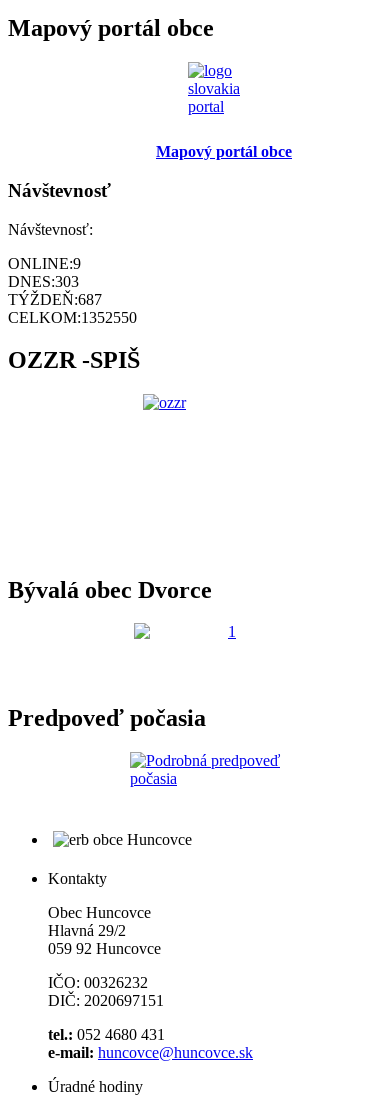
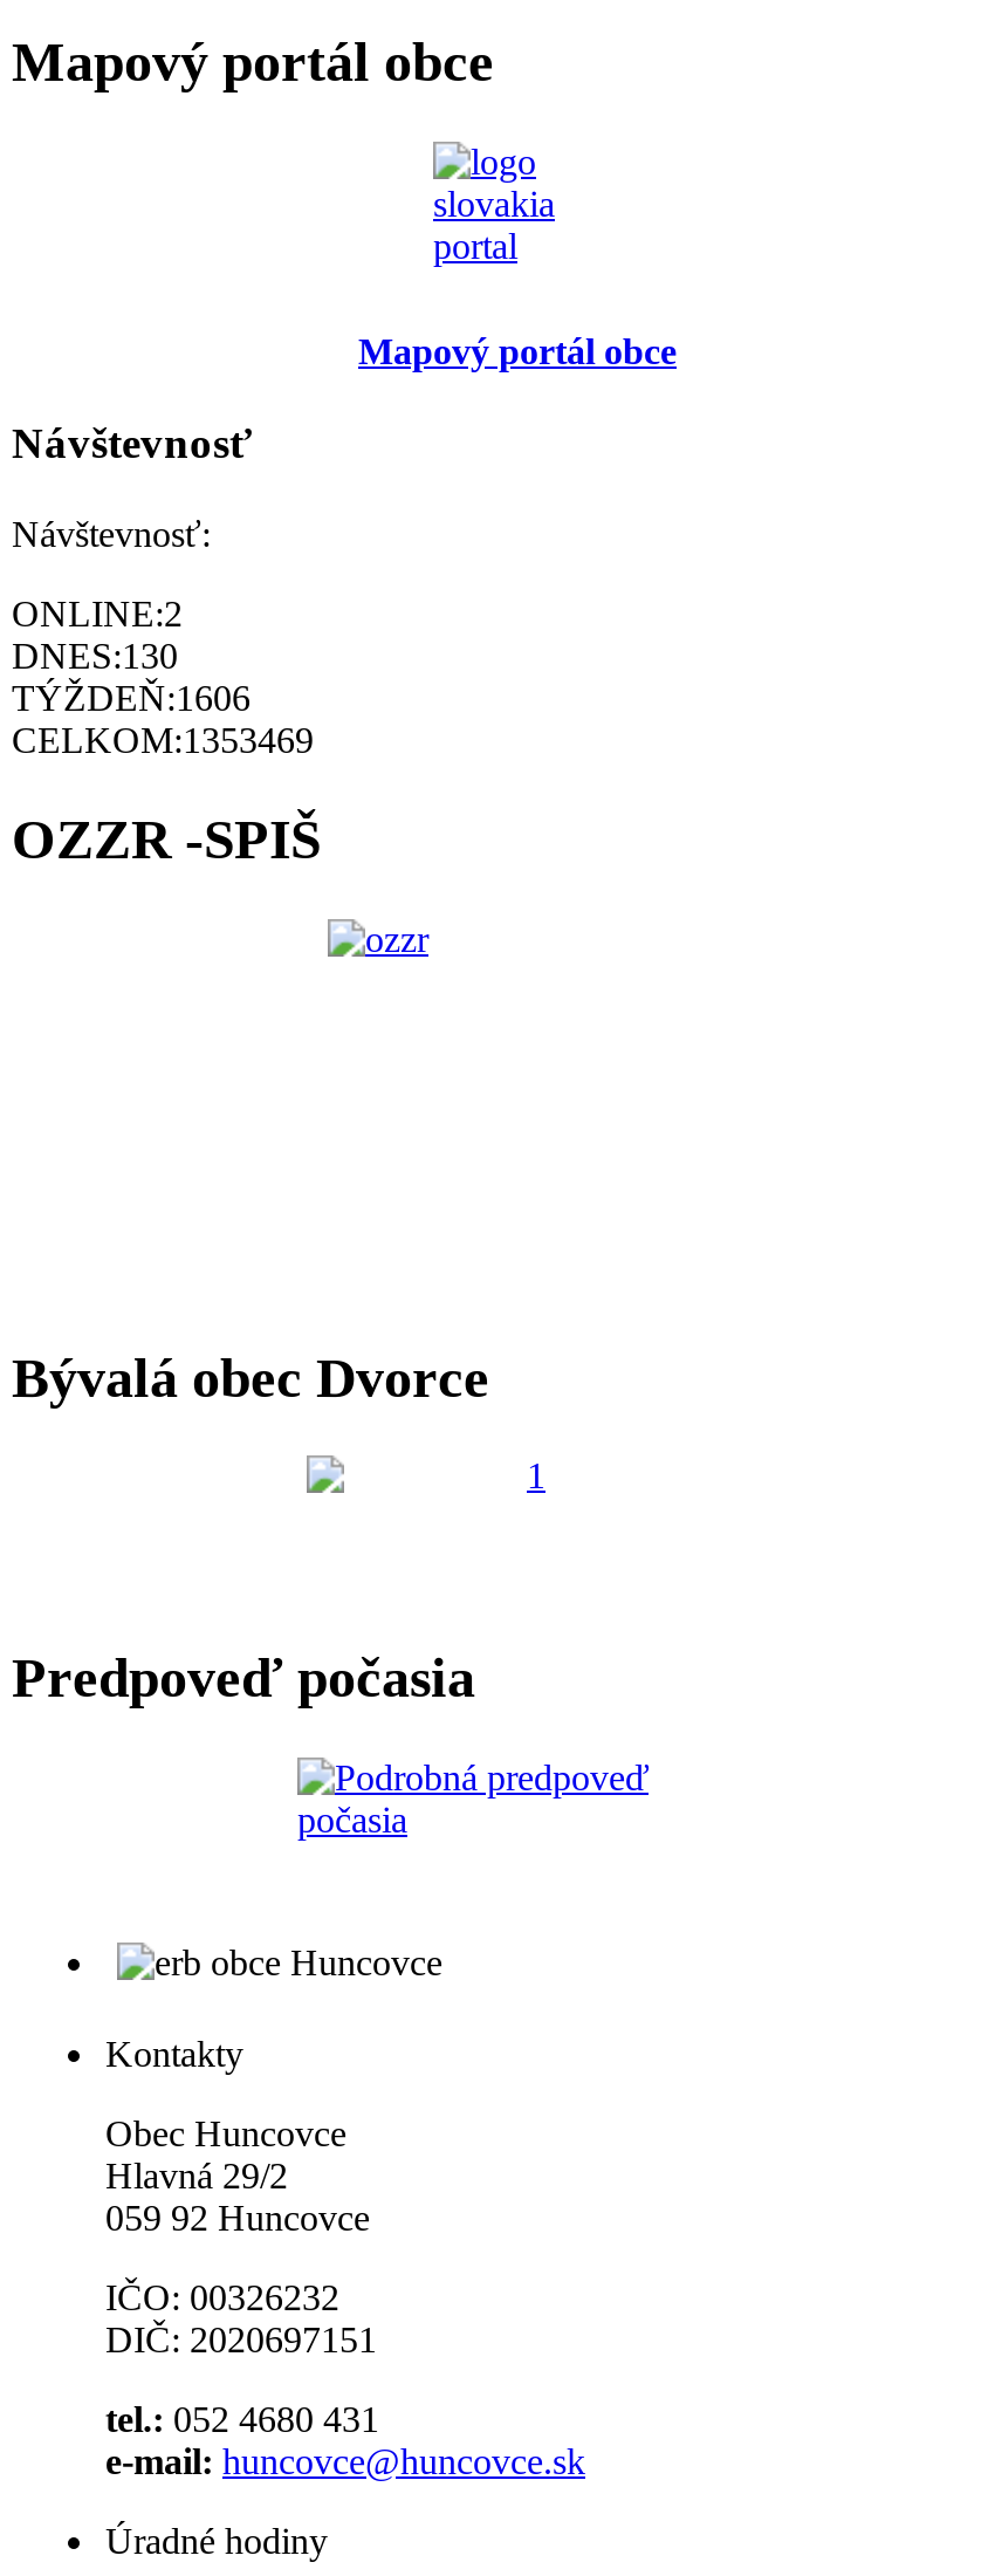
- ONLINE:9
+ ONLINE:2

- DNES:303
+ DNES:130

- TÝŽDEŇ:687
+ TÝŽDEŇ:1606

- CELKOM:1352550
+ CELKOM:1353469
